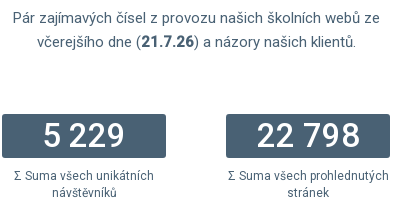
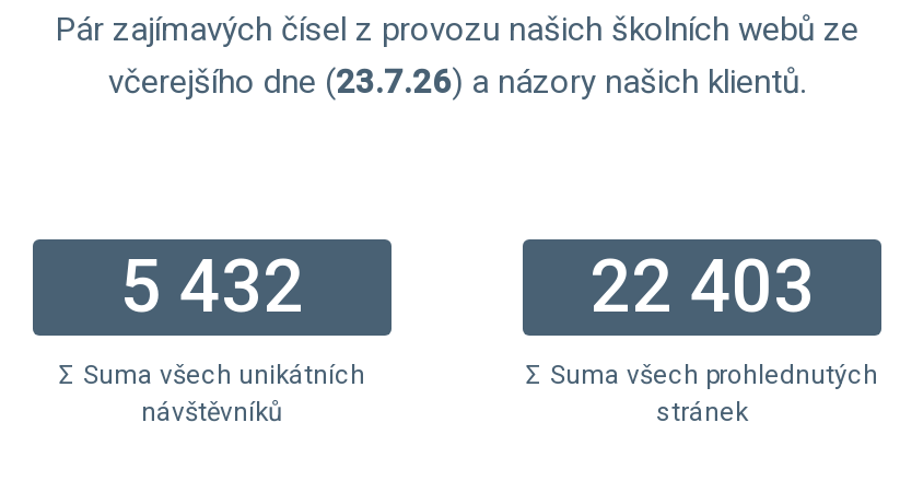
- včerejšího dne (21.7.26) a názory našich klientů.
+ včerejšího dne (23.7.26) a názory našich klientů.

- 5 229
+ 5 432

- 22 798
+ 22 403
